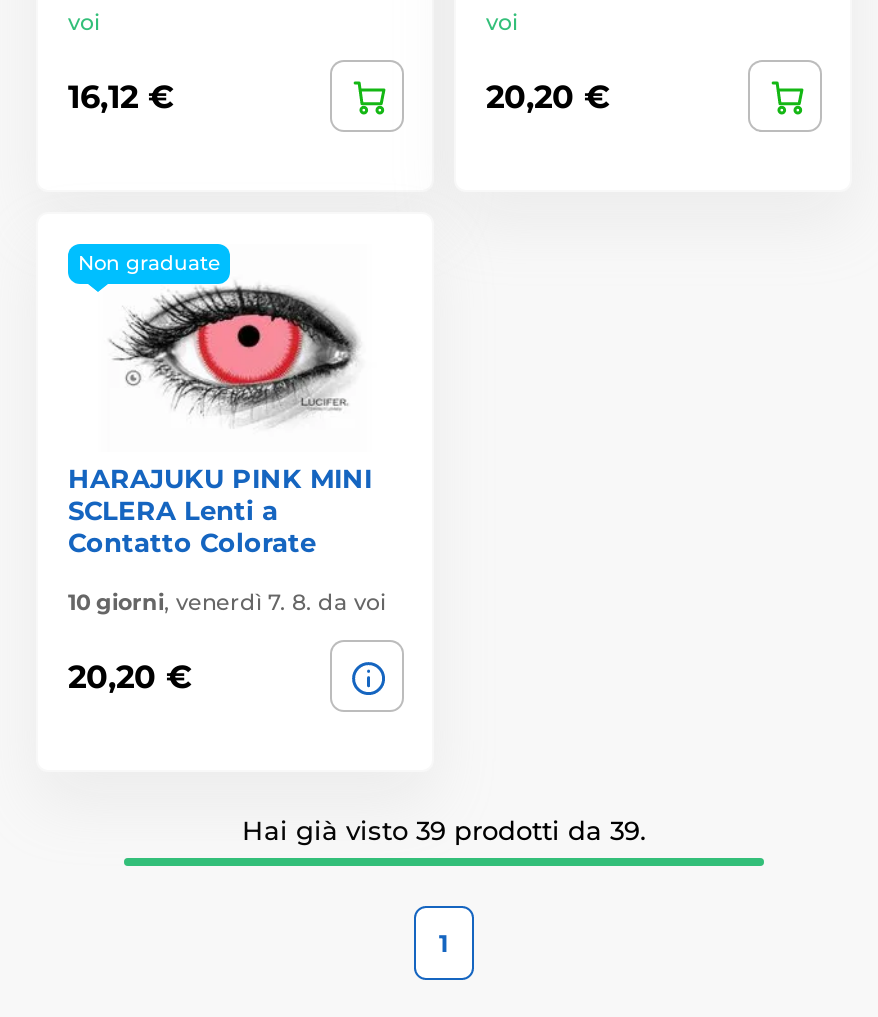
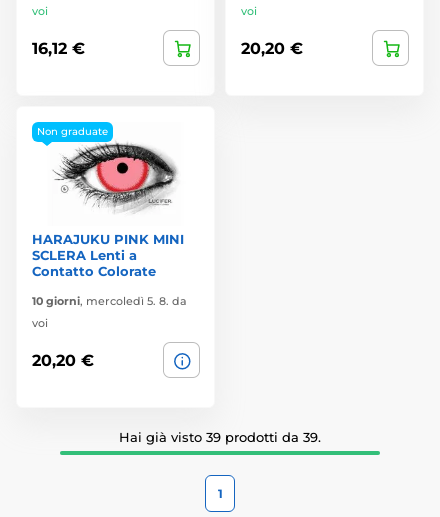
- 10 giorni, venerdì 7. 8. da voi
+ 10 giorni, mercoledì 5. 8. da
+ voi
